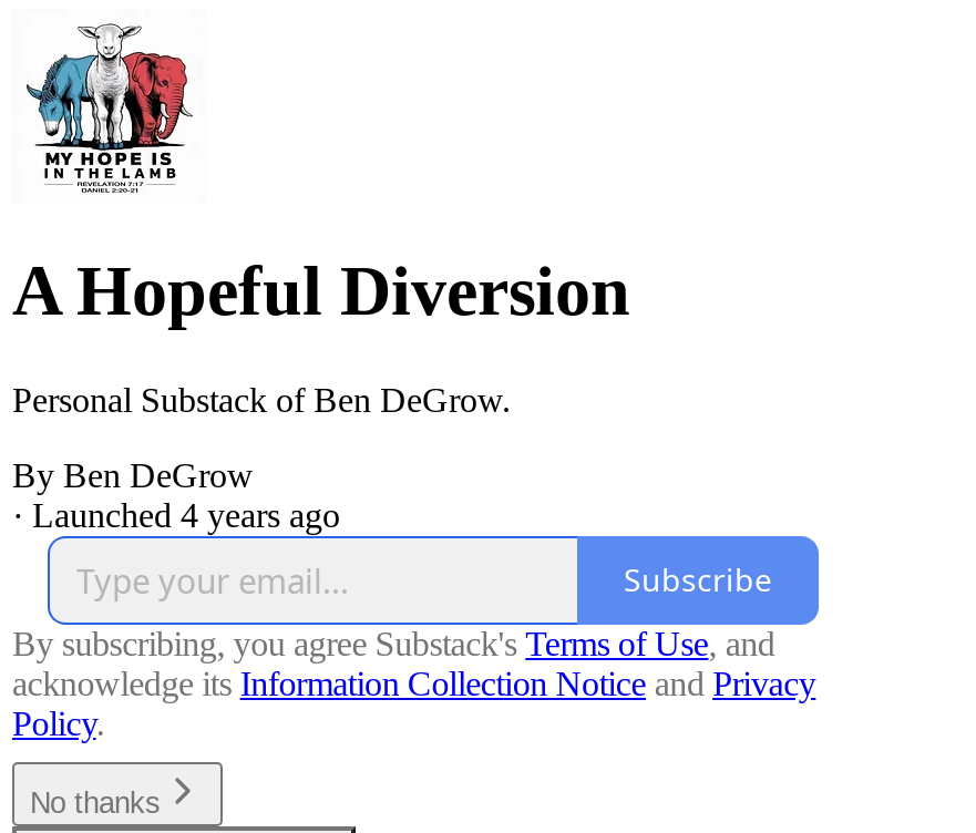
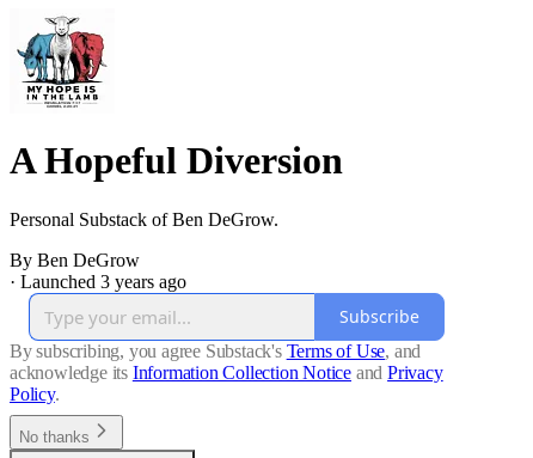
- · Launched 4 years ago
+ · Launched 3 years ago
